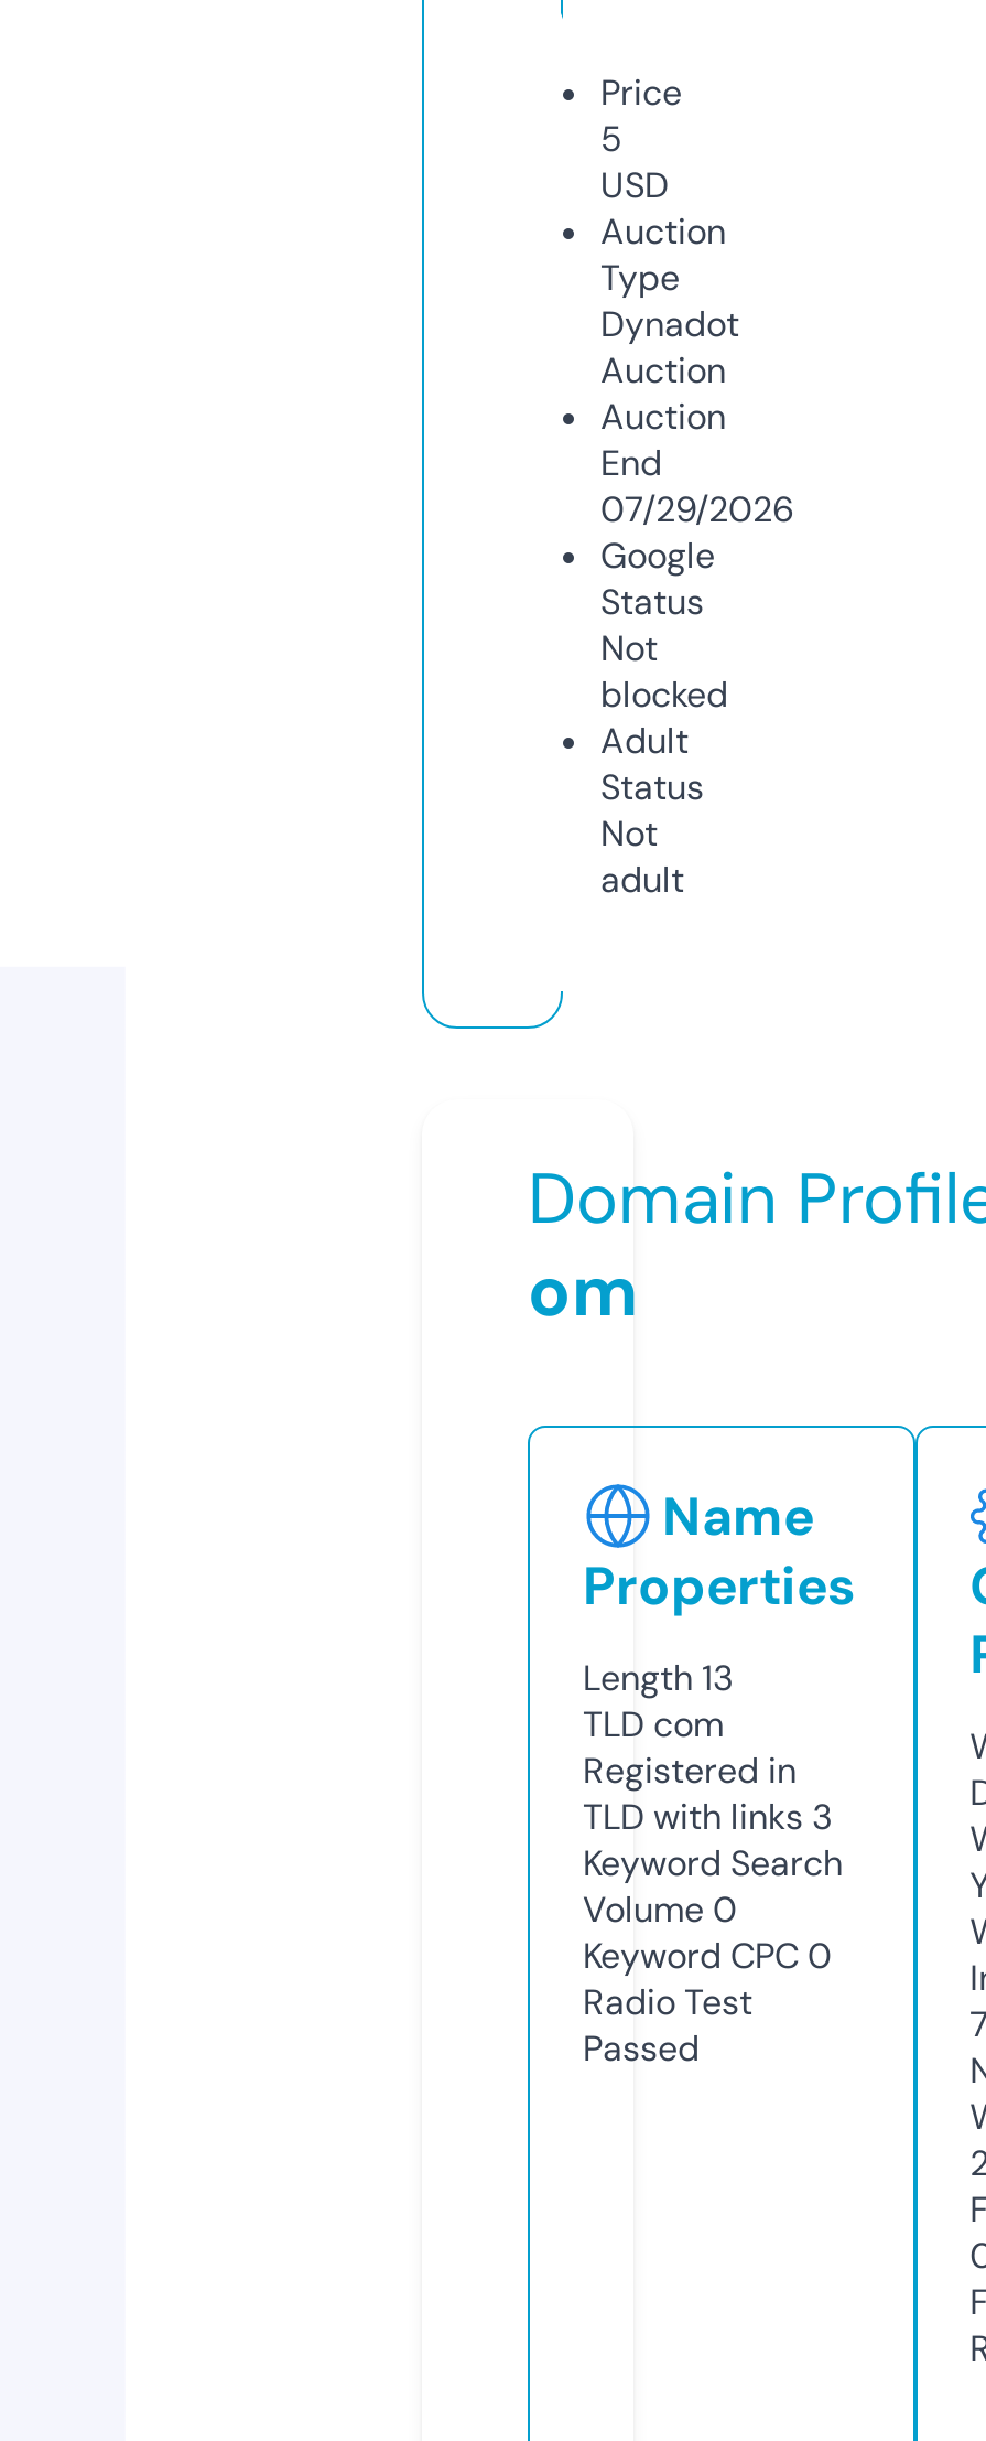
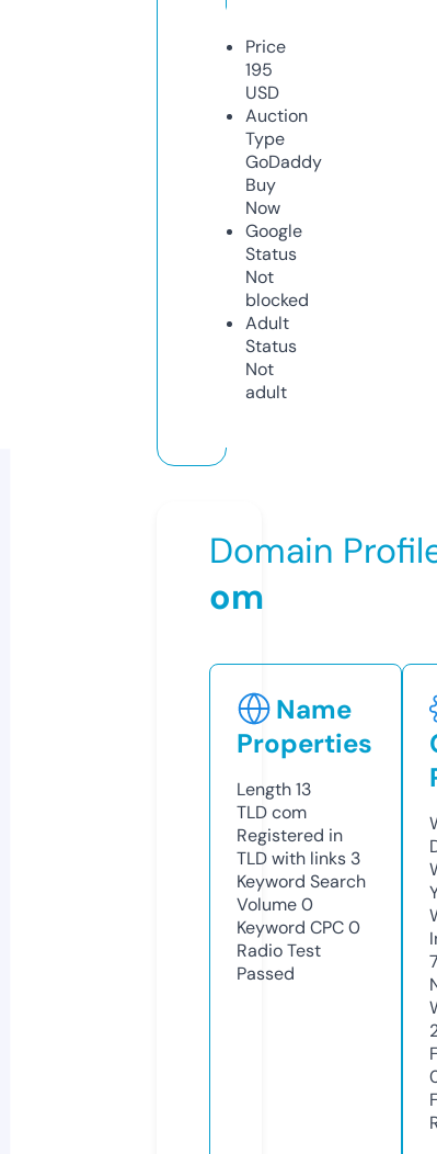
- 5
+ 195

- Dynadot
- Auction
- Auction
- End
- 07/29/2026
+ GoDaddy
+ Buy
+ Now
